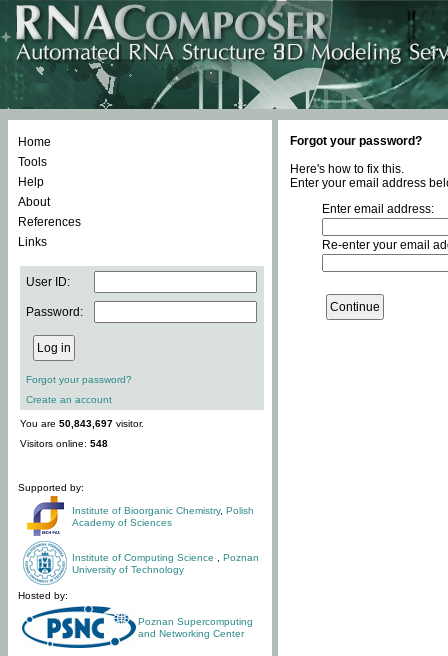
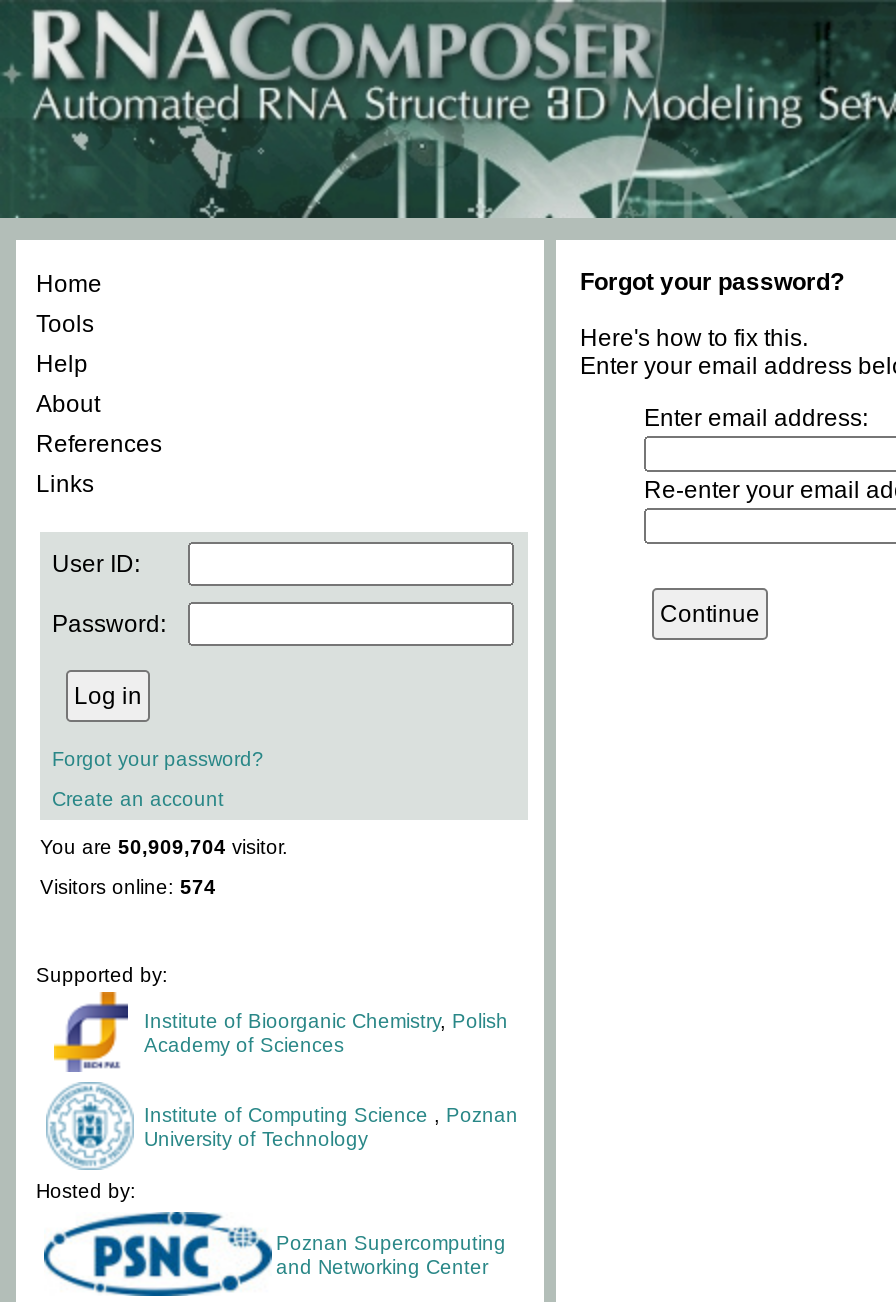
- You are 50,843,697 visitor.
+ You are 50,909,704 visitor.

- Visitors online: 548
+ Visitors online: 574
